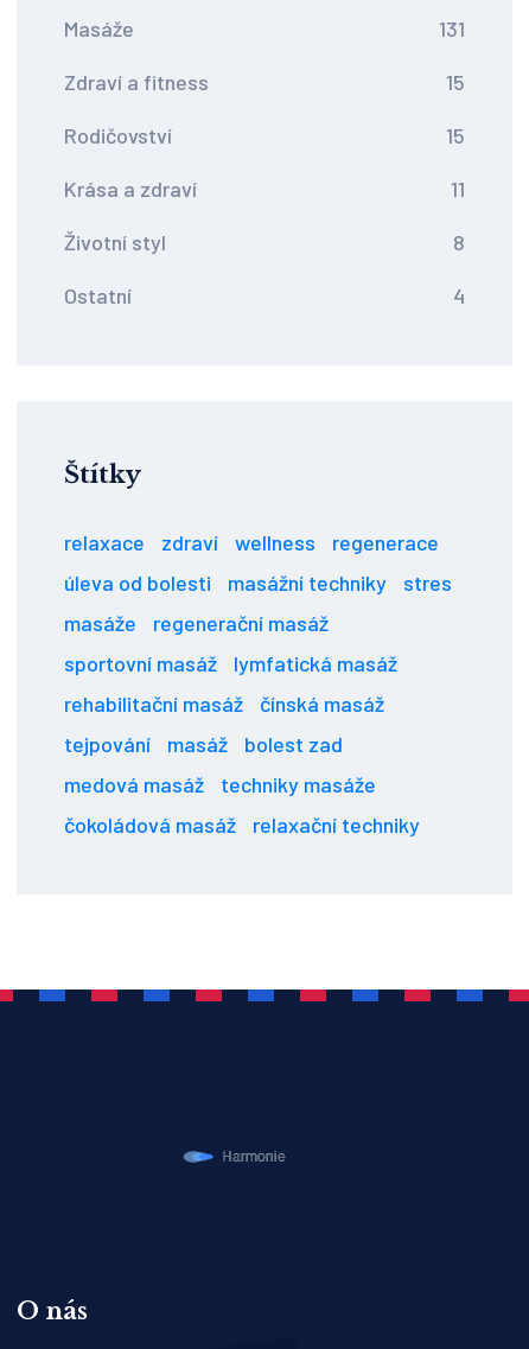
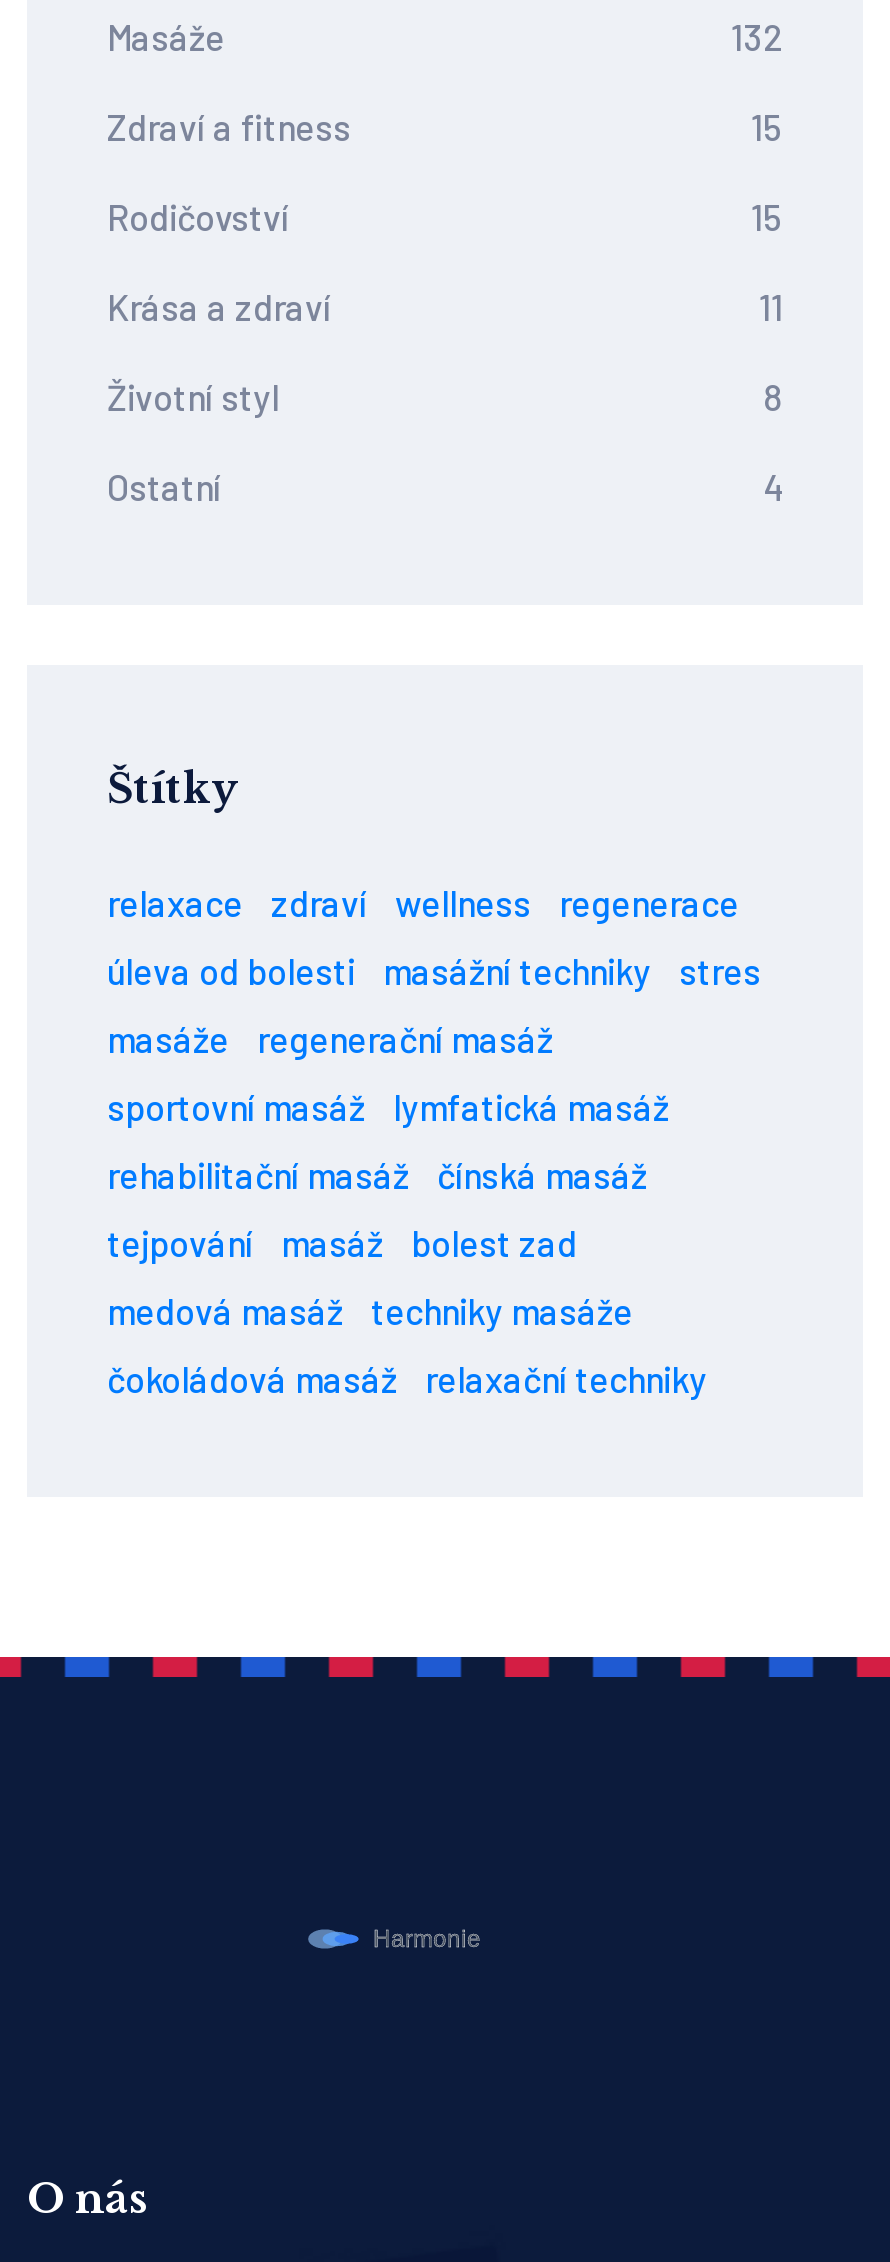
- 131
+ 132
